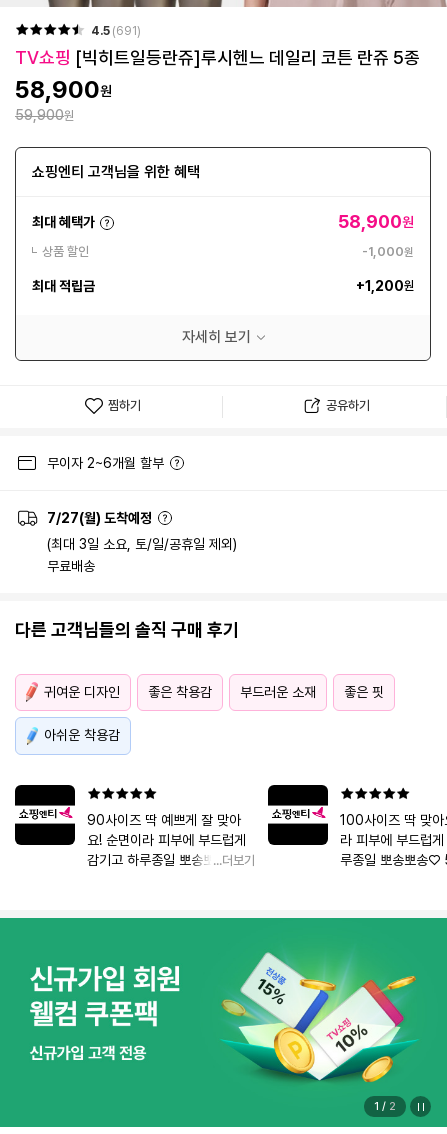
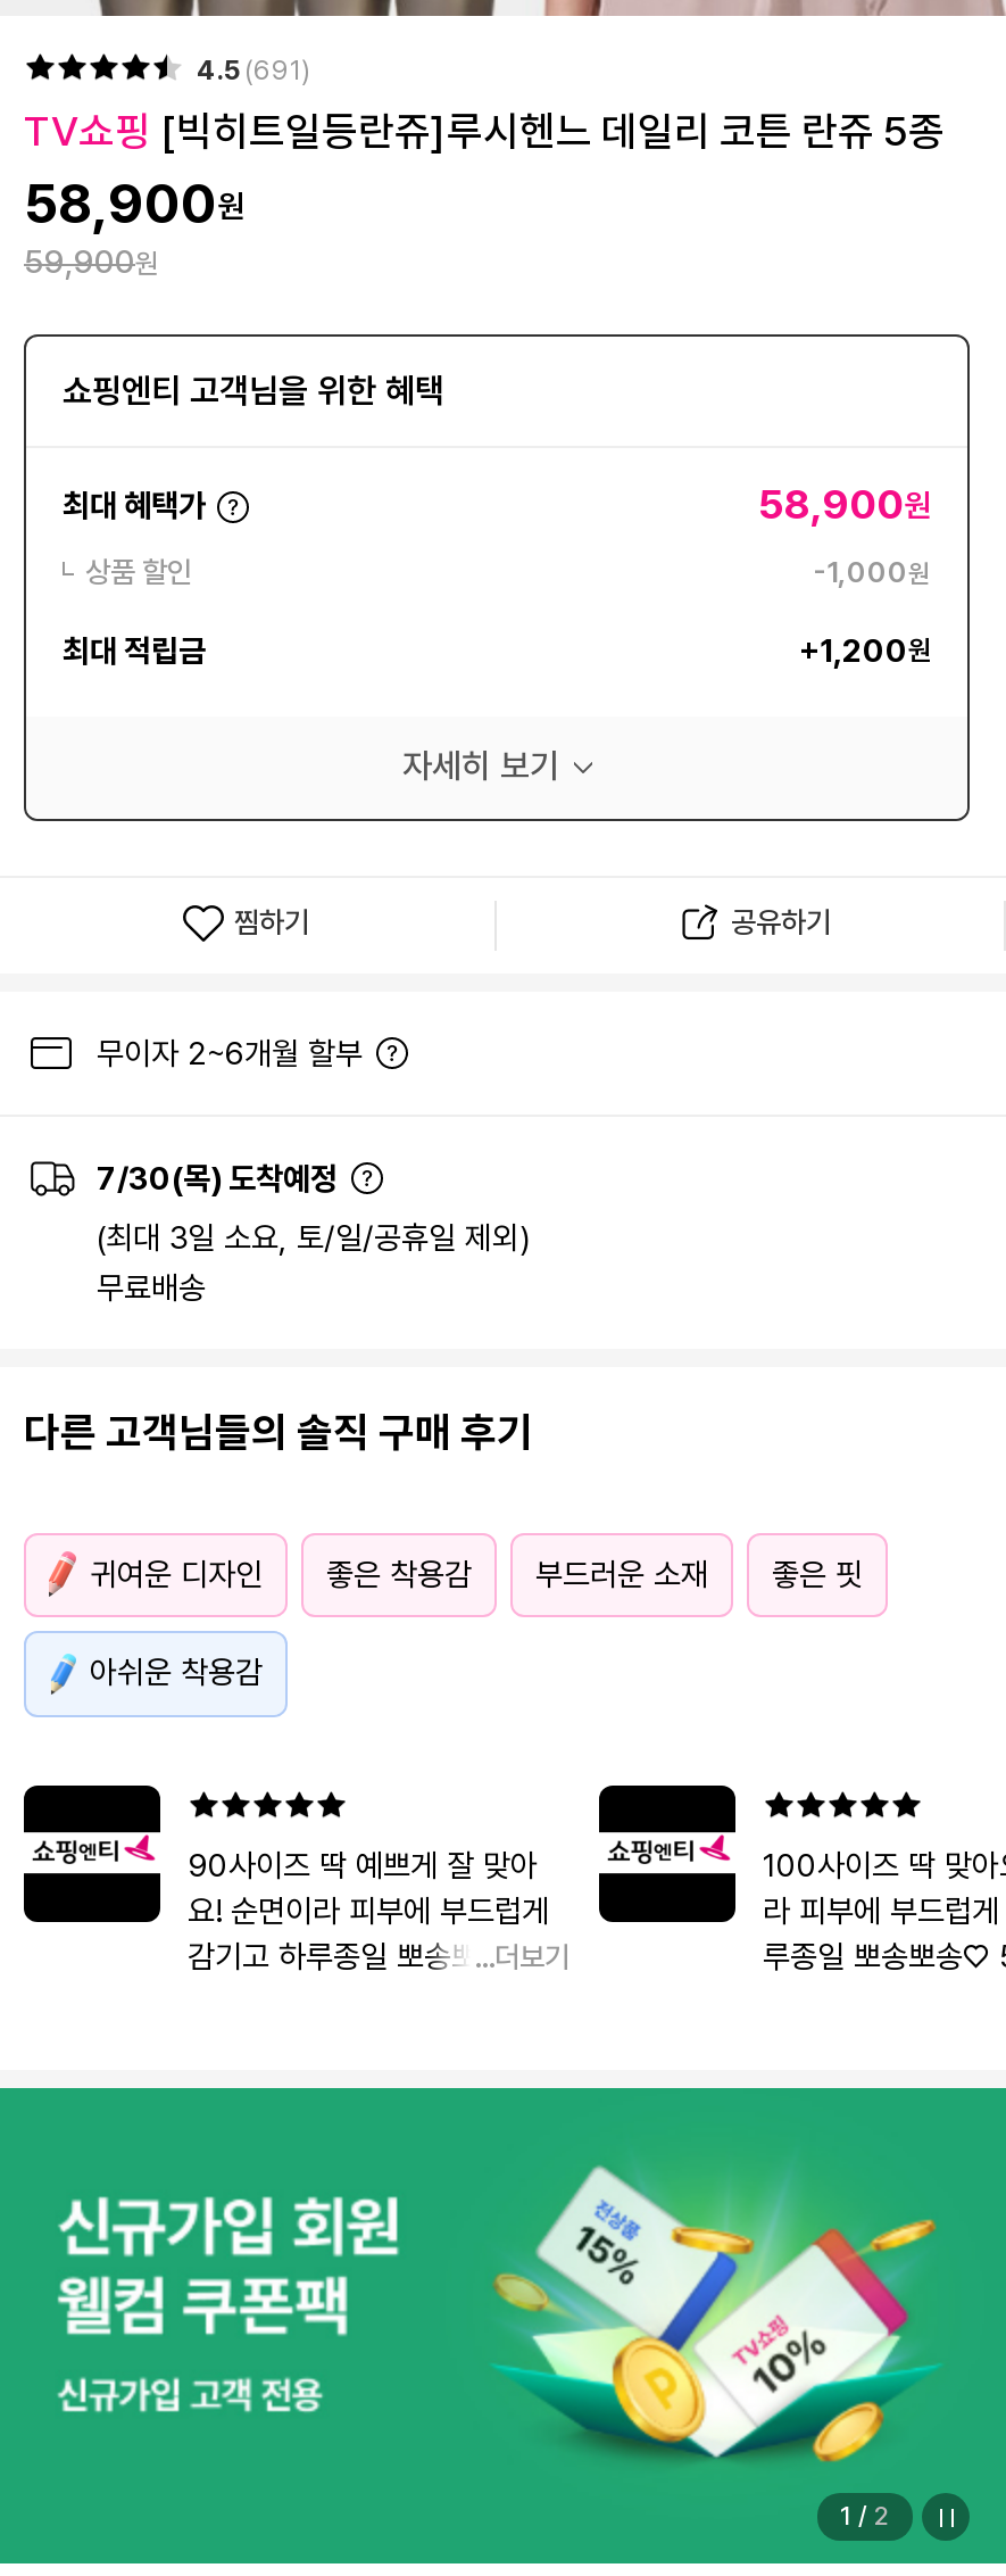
- 7/27(월) 도착예정
+ 7/30(목) 도착예정
